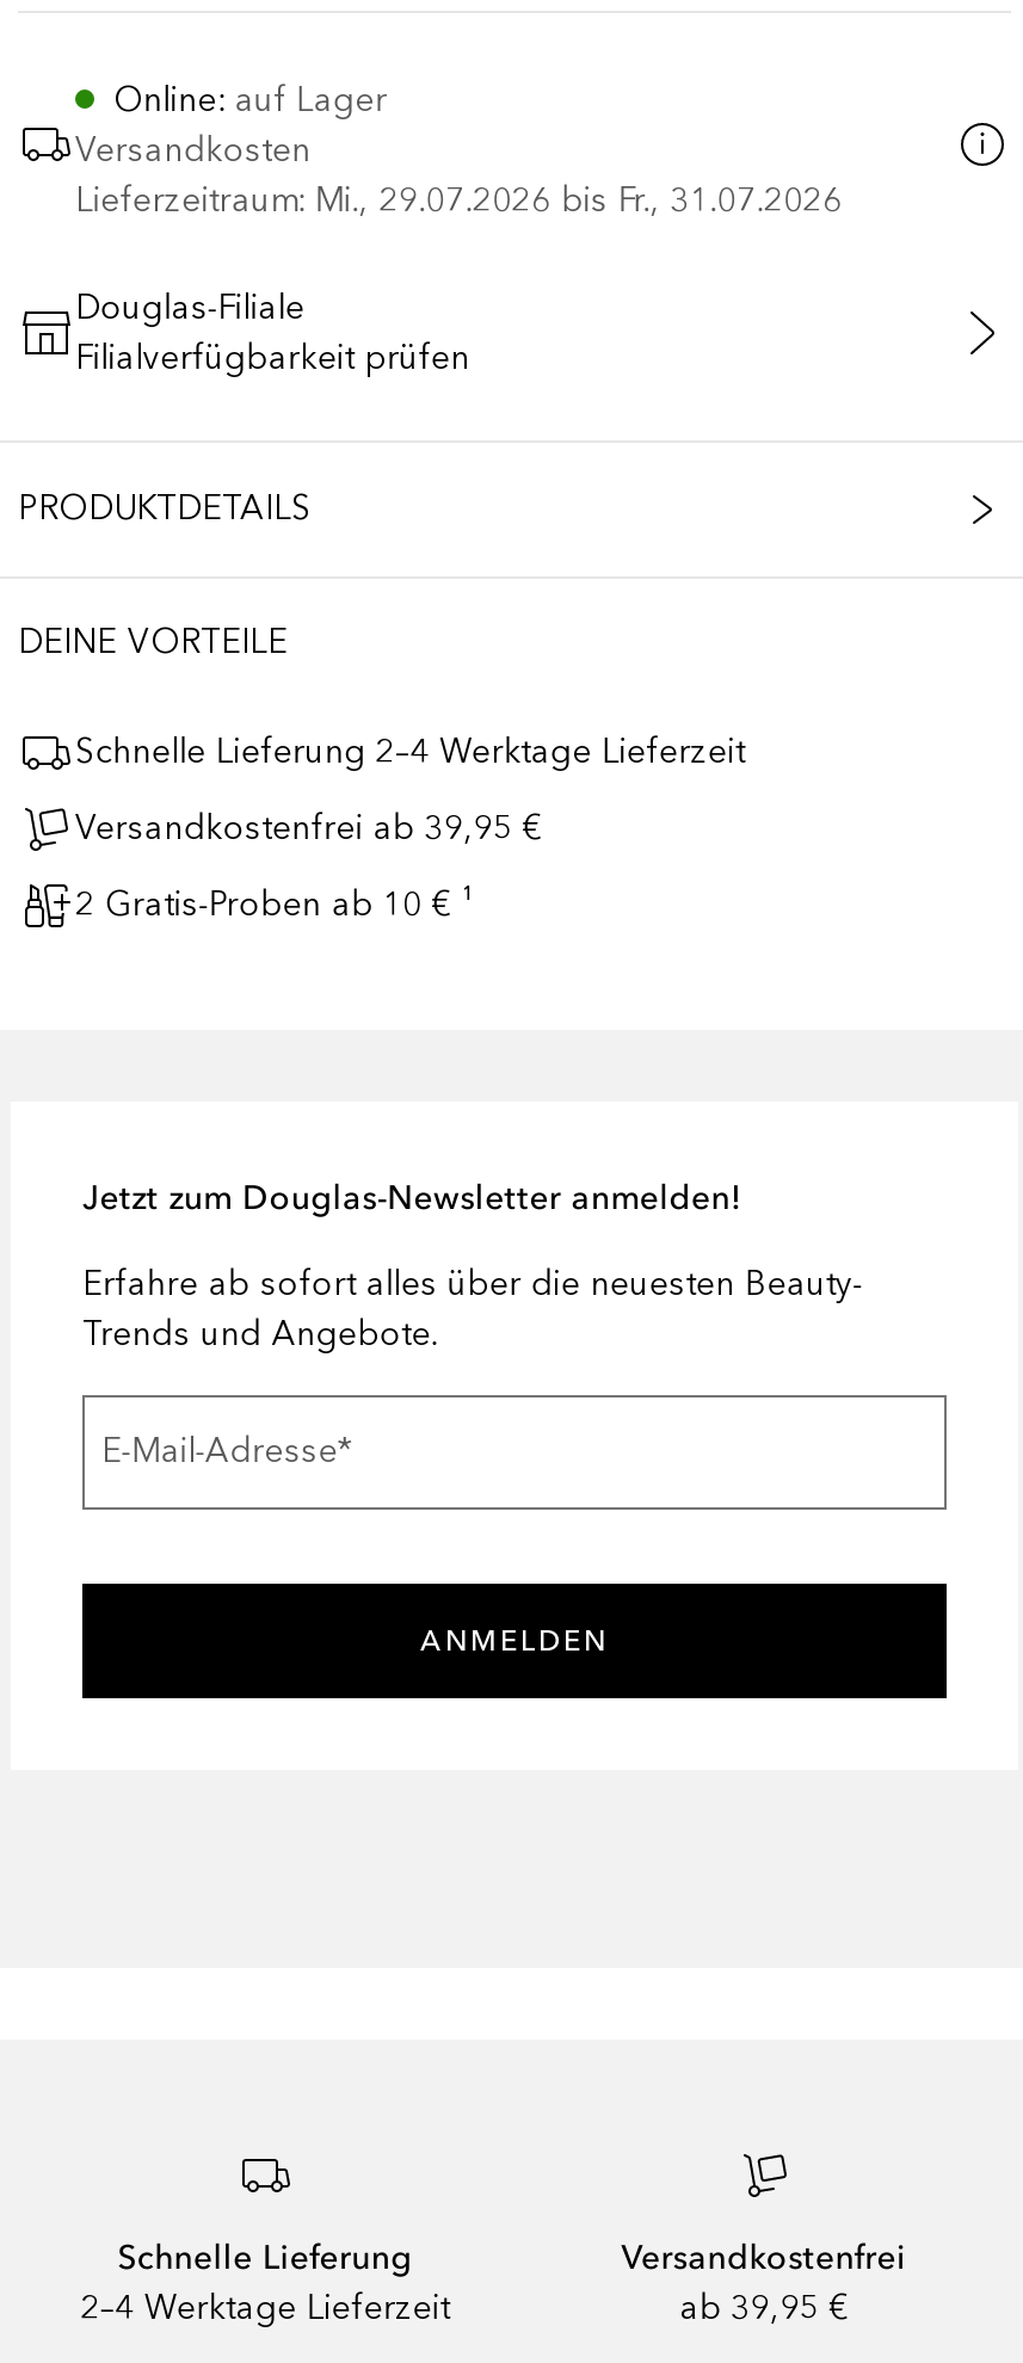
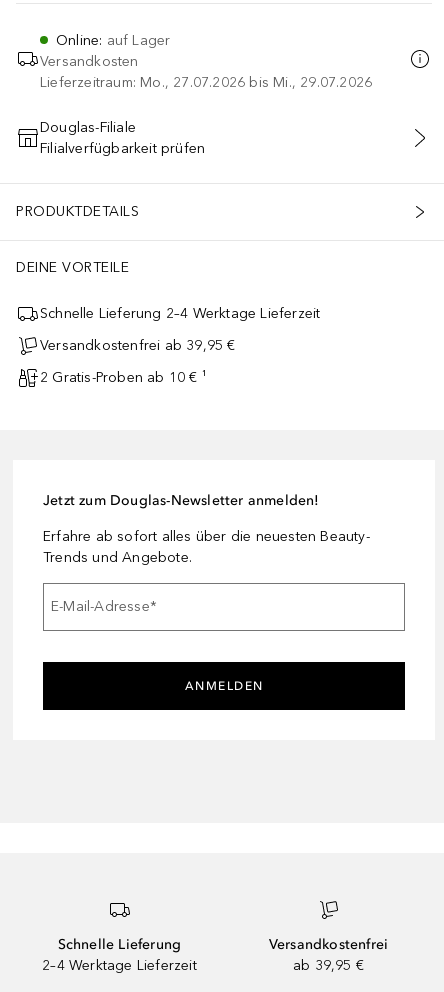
- Lieferzeitraum: Mi., 29.07.2026 bis Fr., 31.07.2026
+ Lieferzeitraum: Mo., 27.07.2026 bis Mi., 29.07.2026
